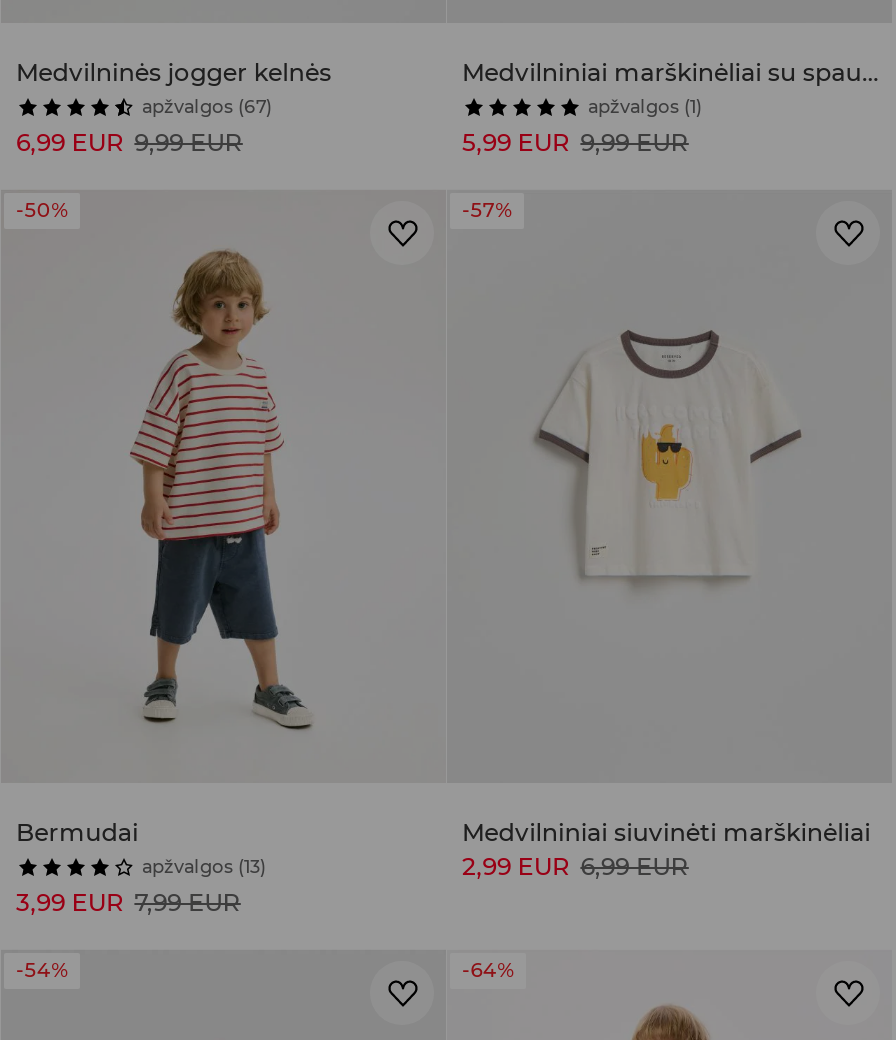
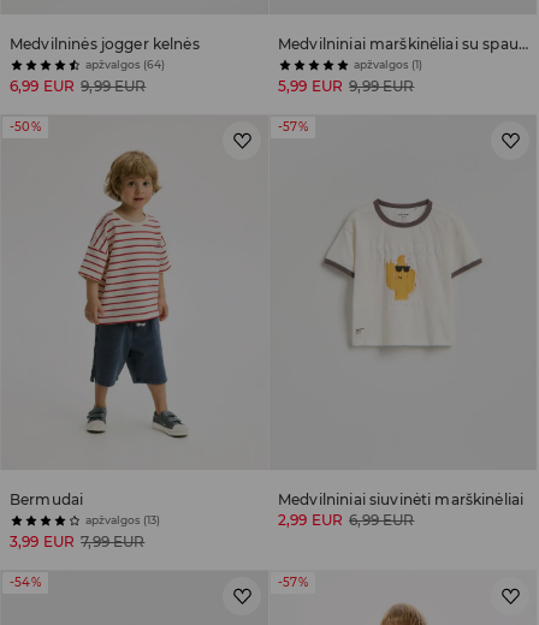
- apžvalgos (67)
+ apžvalgos (64)

- -64%
+ -57%
